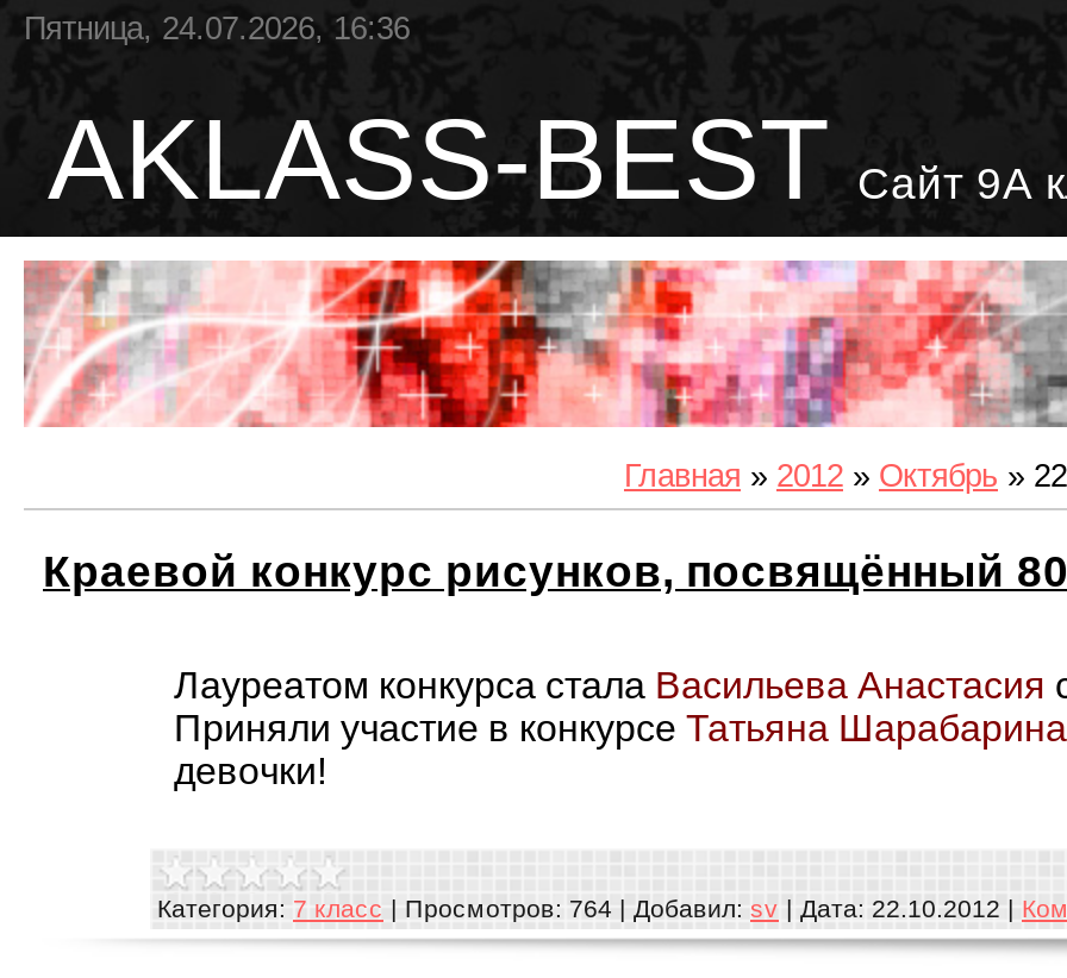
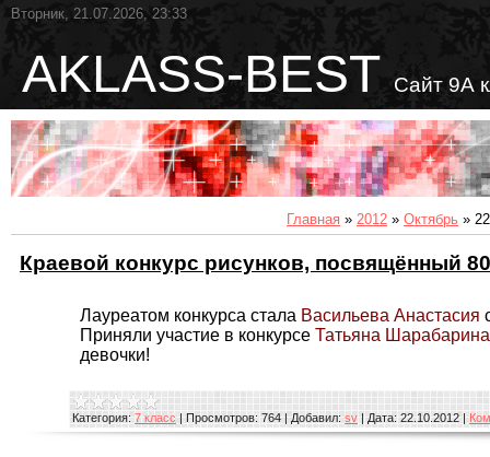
- Пятница, 24.07.2026, 16:36
+ Вторник, 21.07.2026, 23:33
